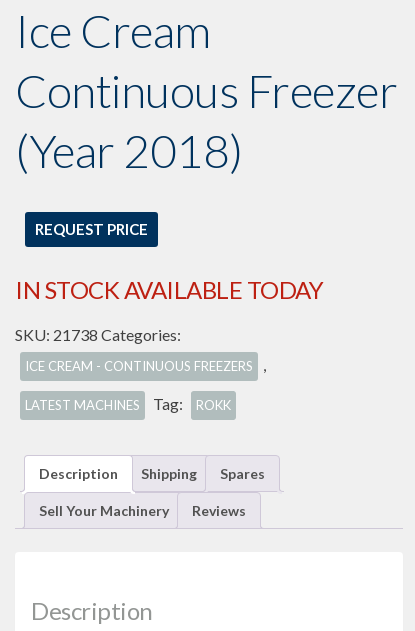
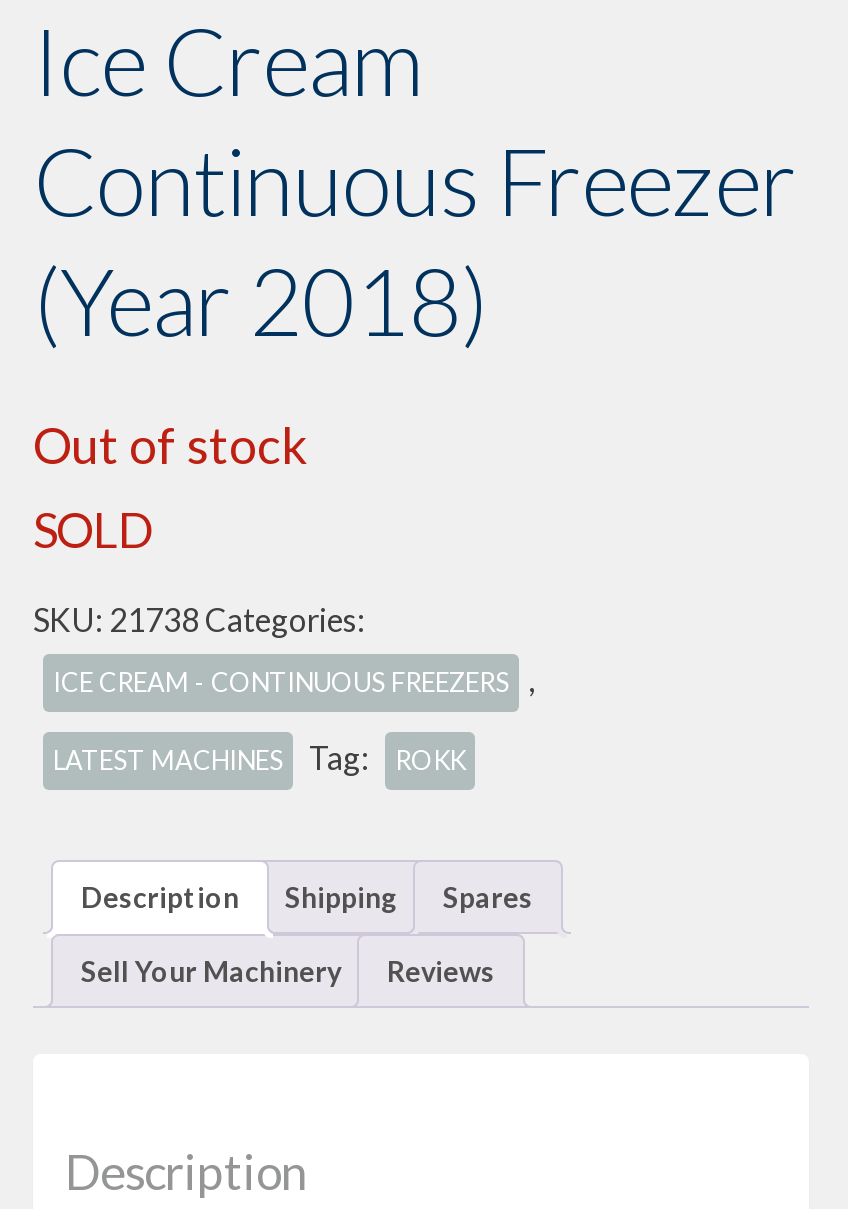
- REQUEST PRICE
- IN STOCK AVAILABLE TODAY
+ Out of stock
+ SOLD
